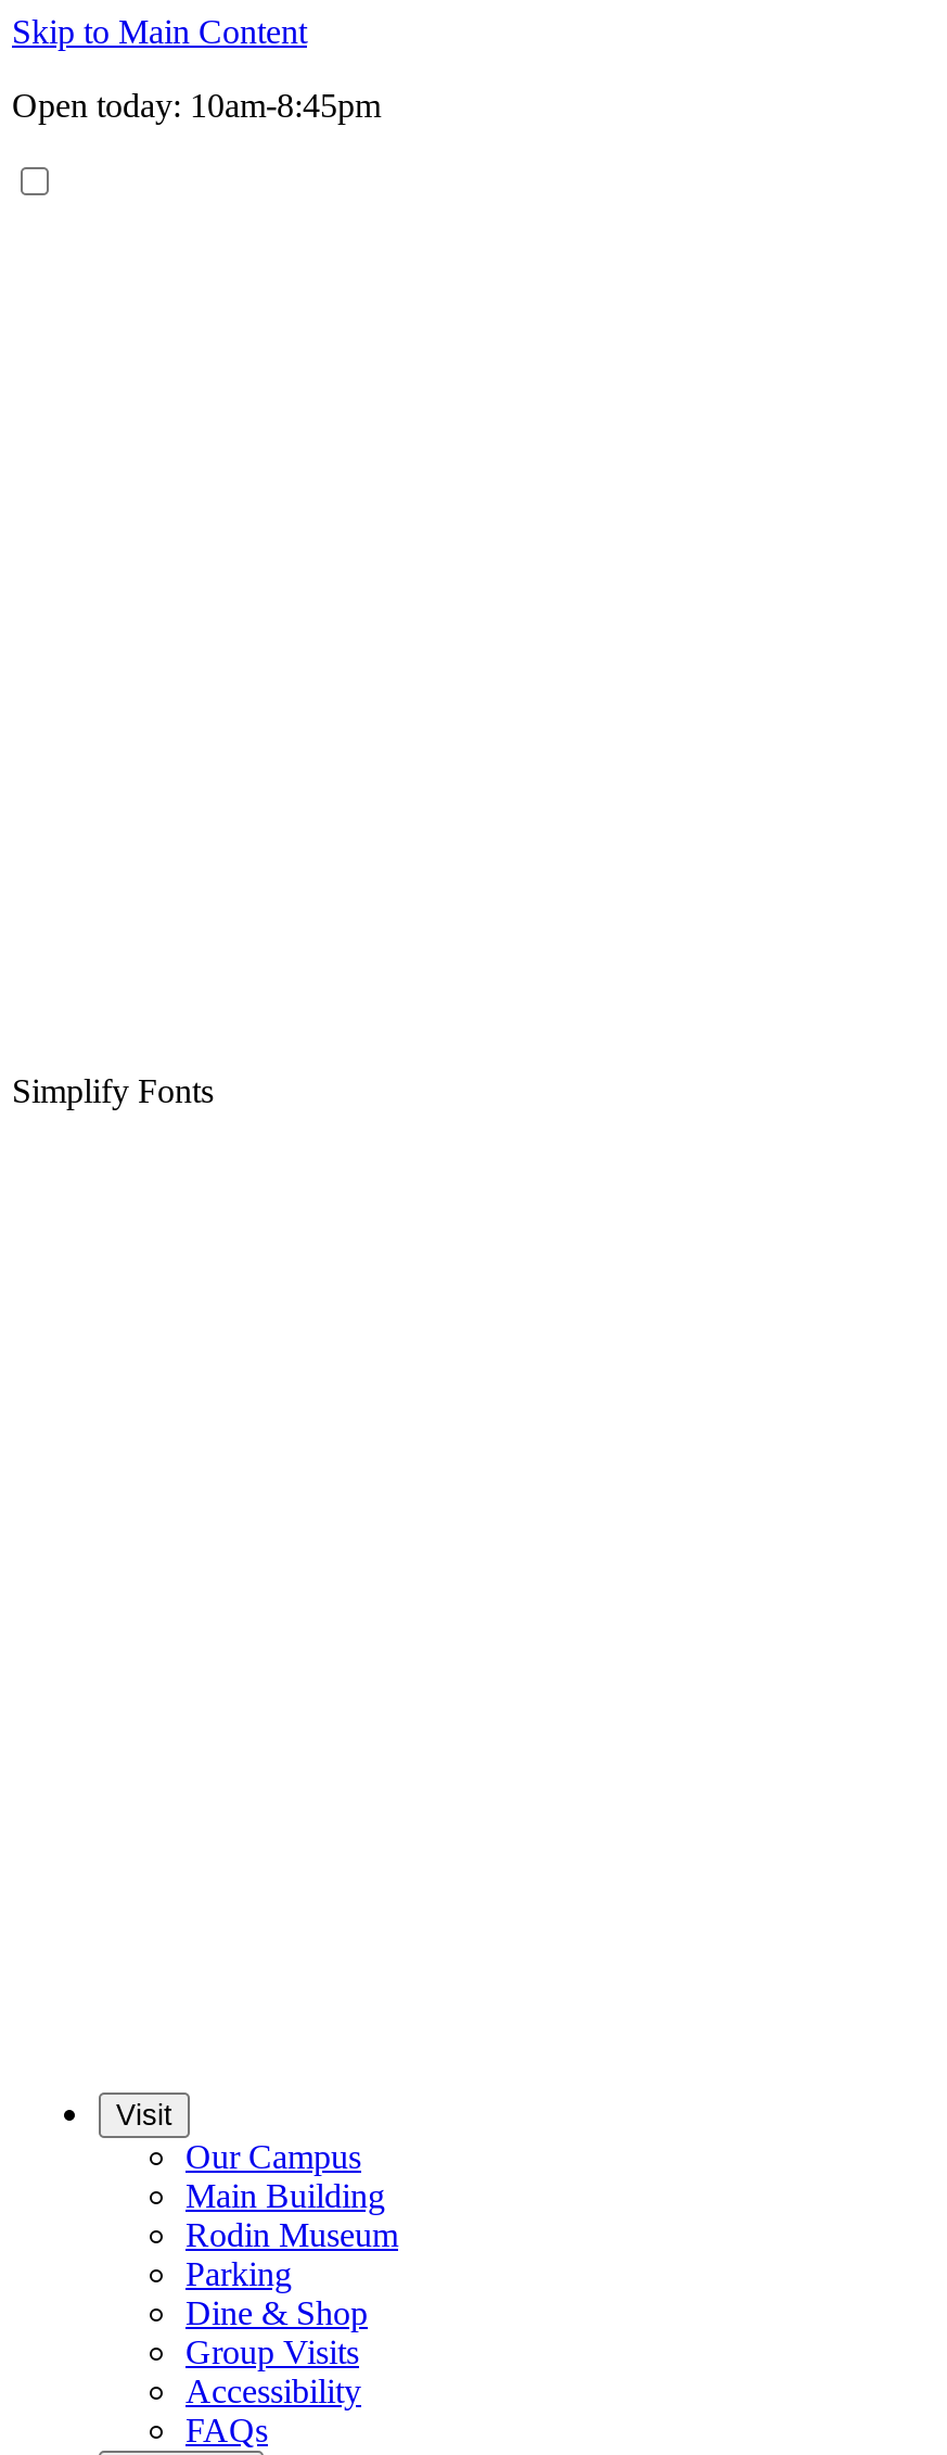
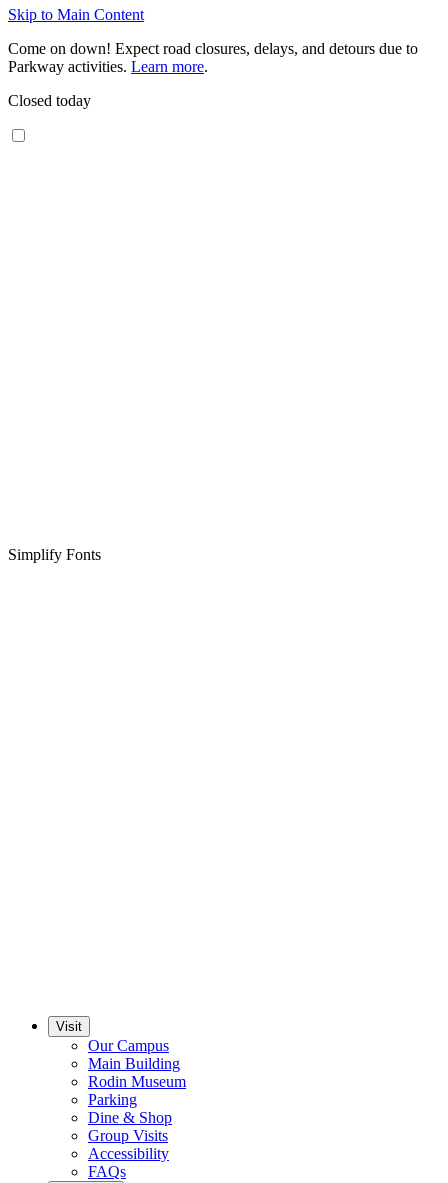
- Open today: 10am-8:45pm
+ Come on down! Expect road closures, delays, and detours due to
+ Parkway activities. Learn more.
+ Closed today
